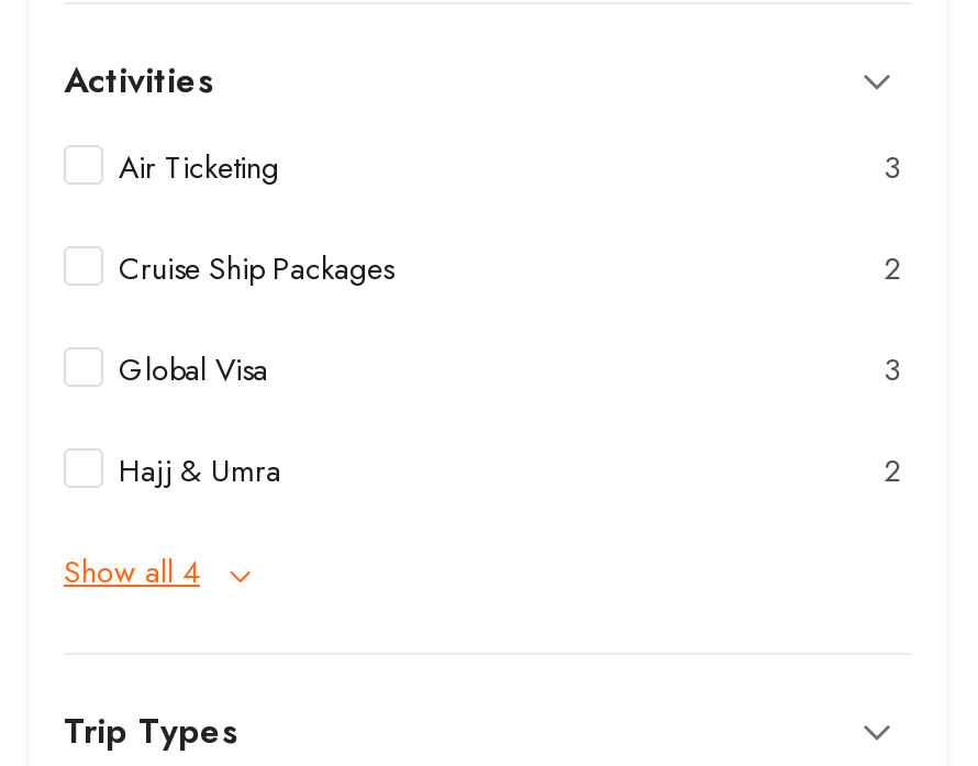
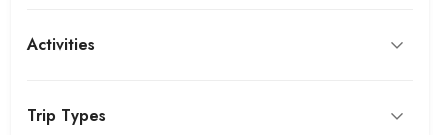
- Air Ticketing
- 3
- Cruise Ship Packages
- 2
- Global Visa
- 3
- Hajj & Umra
- 2
- Show all 4
